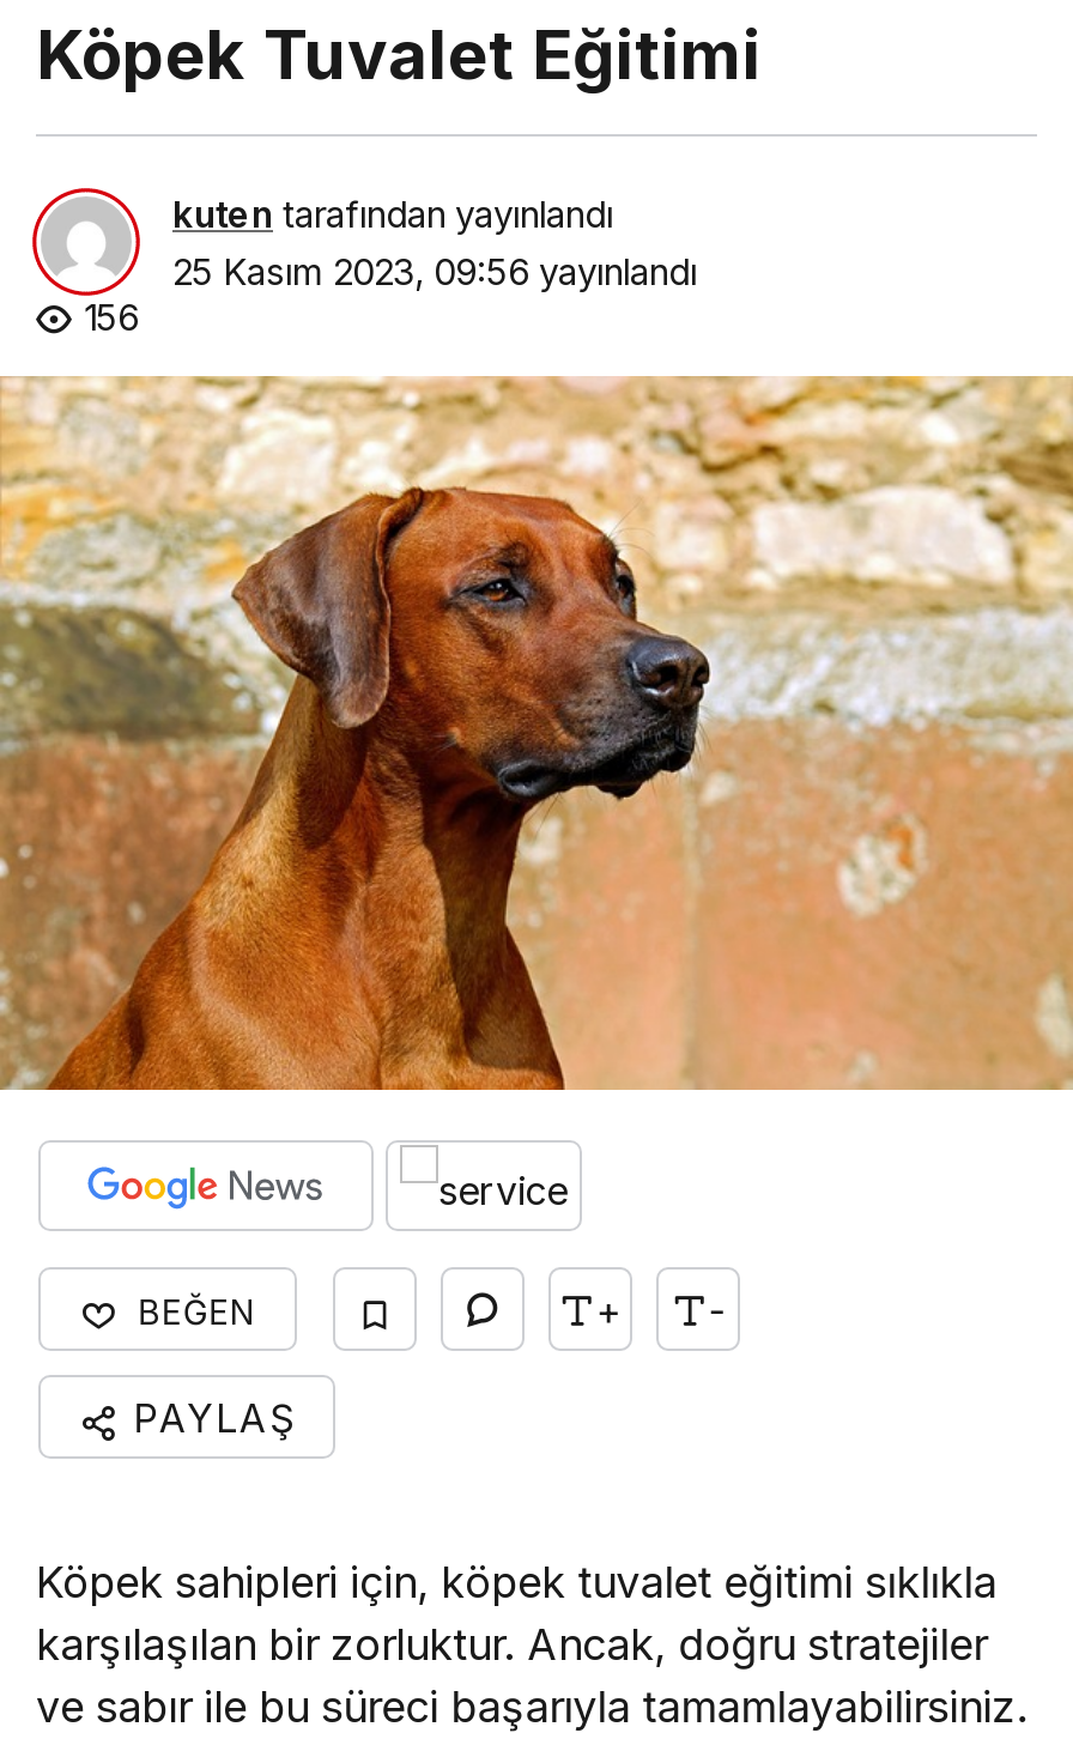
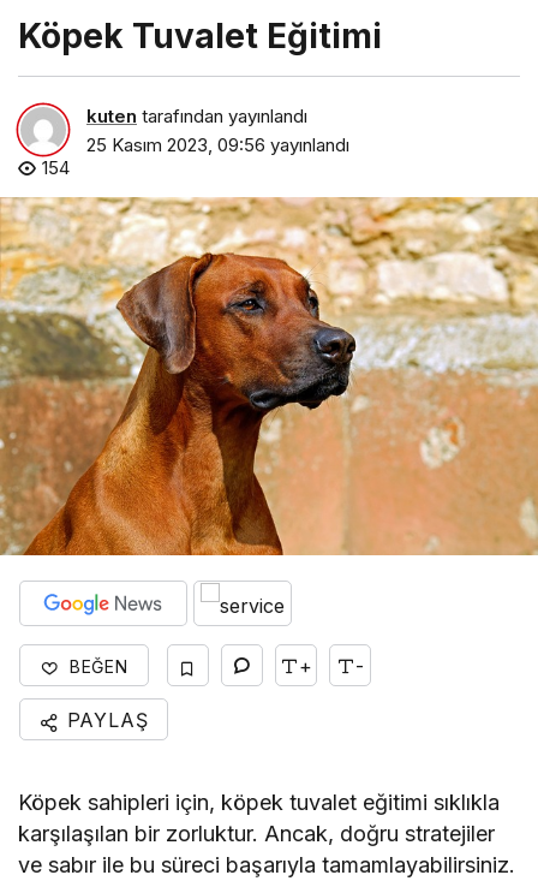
- 156
+ 154
